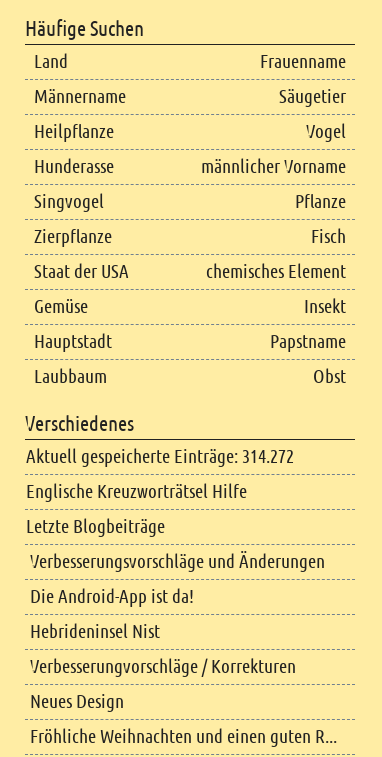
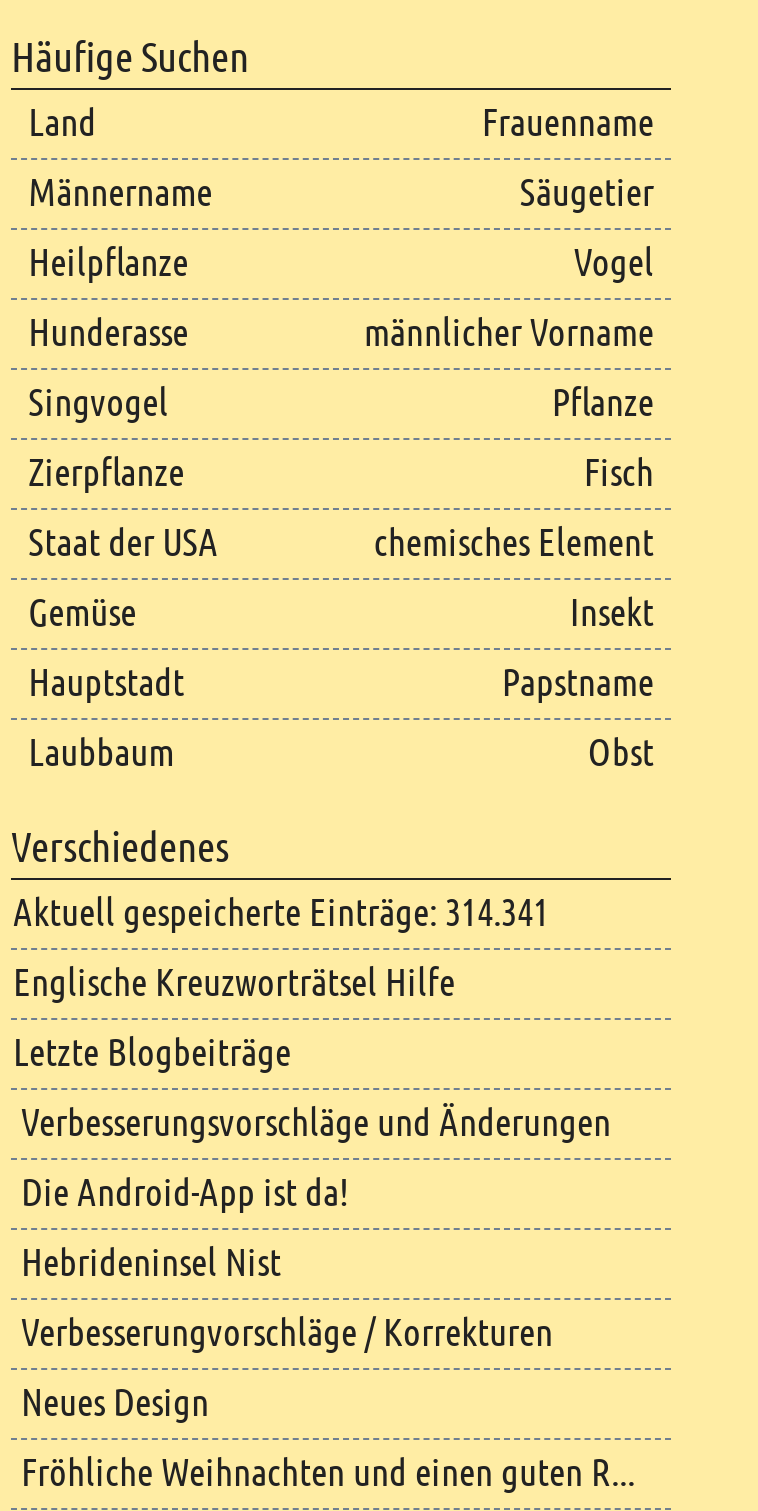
- Aktuell gespeicherte Einträge: 314.272
+ Aktuell gespeicherte Einträge: 314.341
